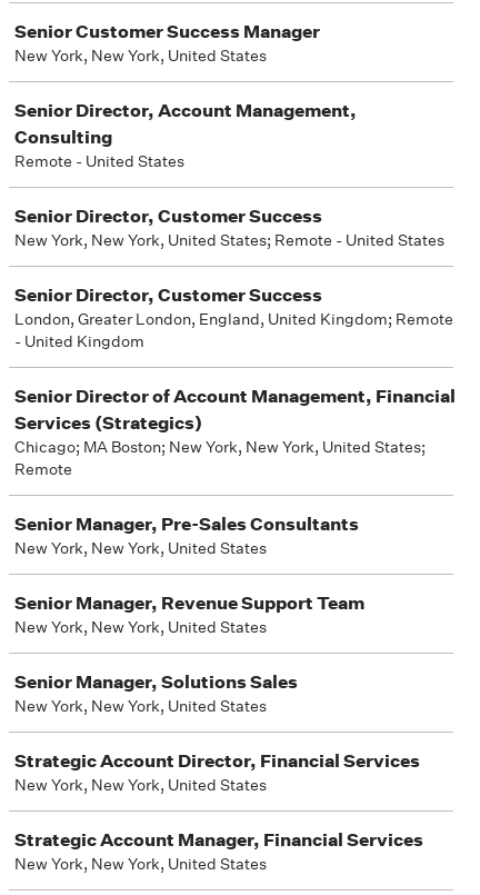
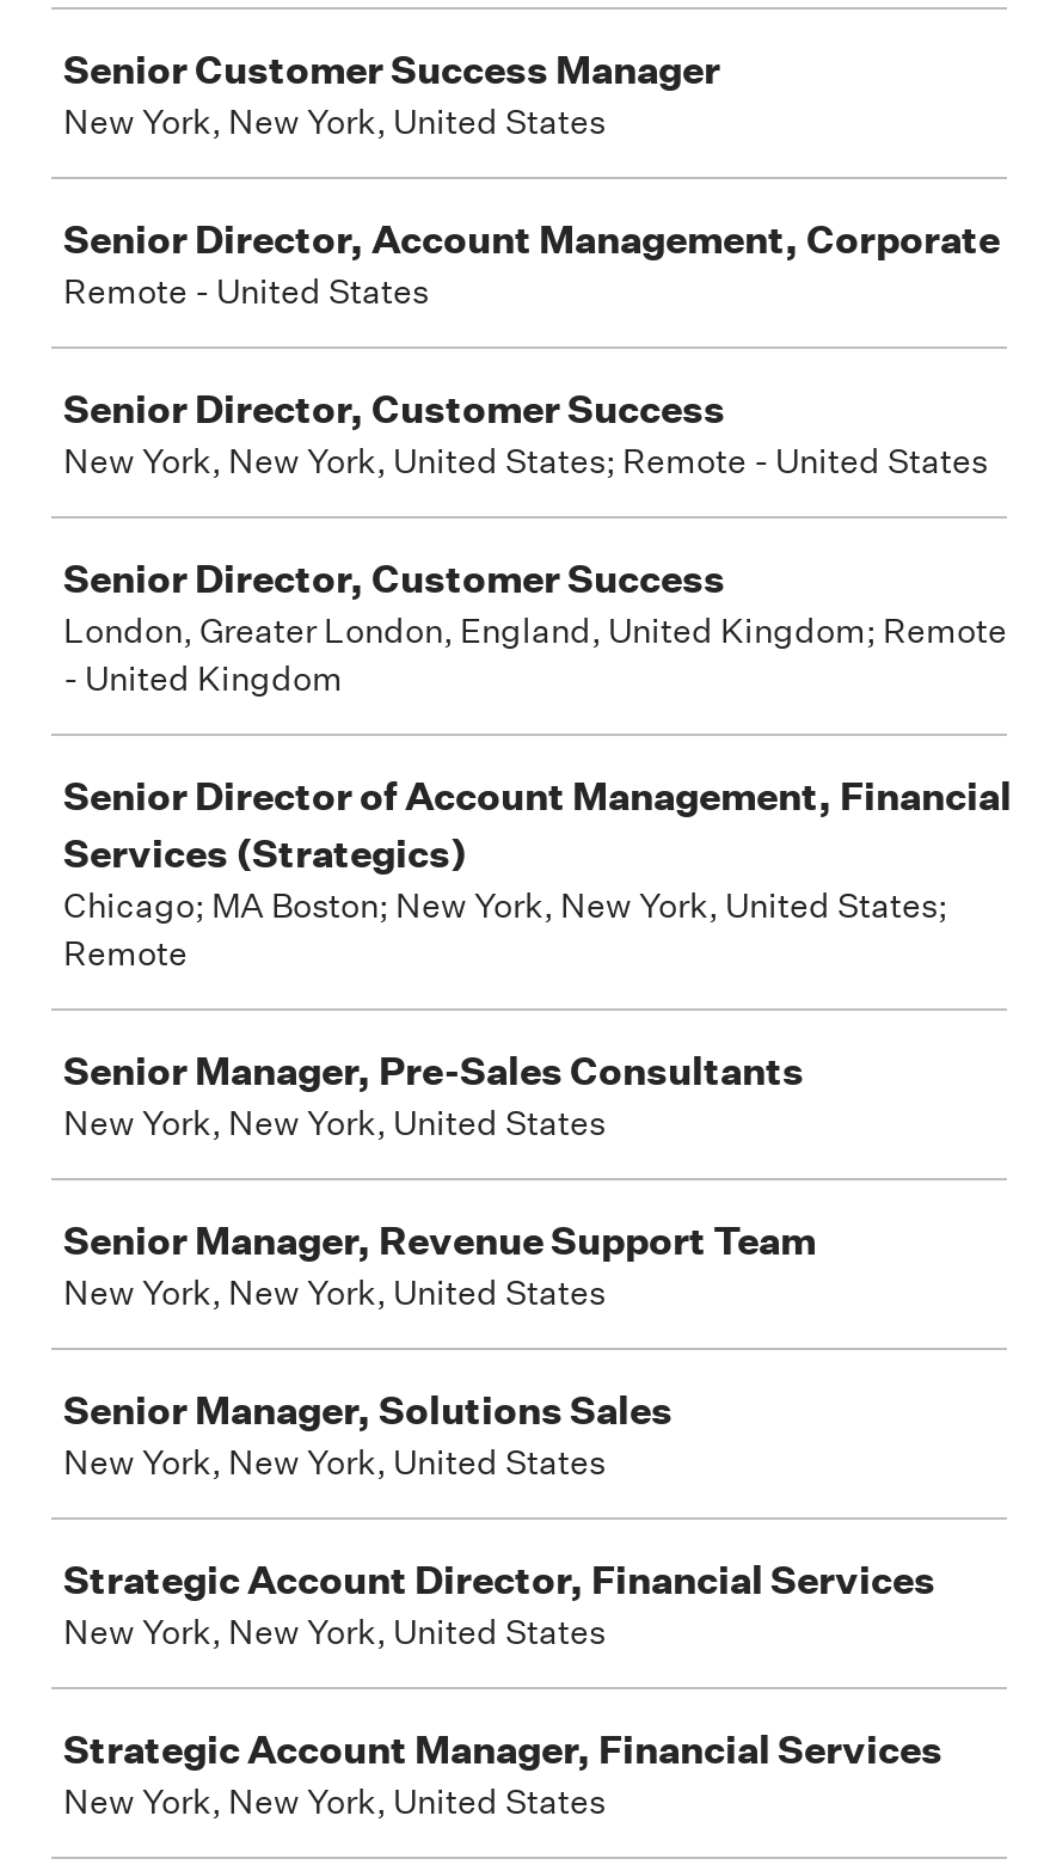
- Senior Director, Account Management,
- Consulting
+ Senior Director, Account Management, Corporate
